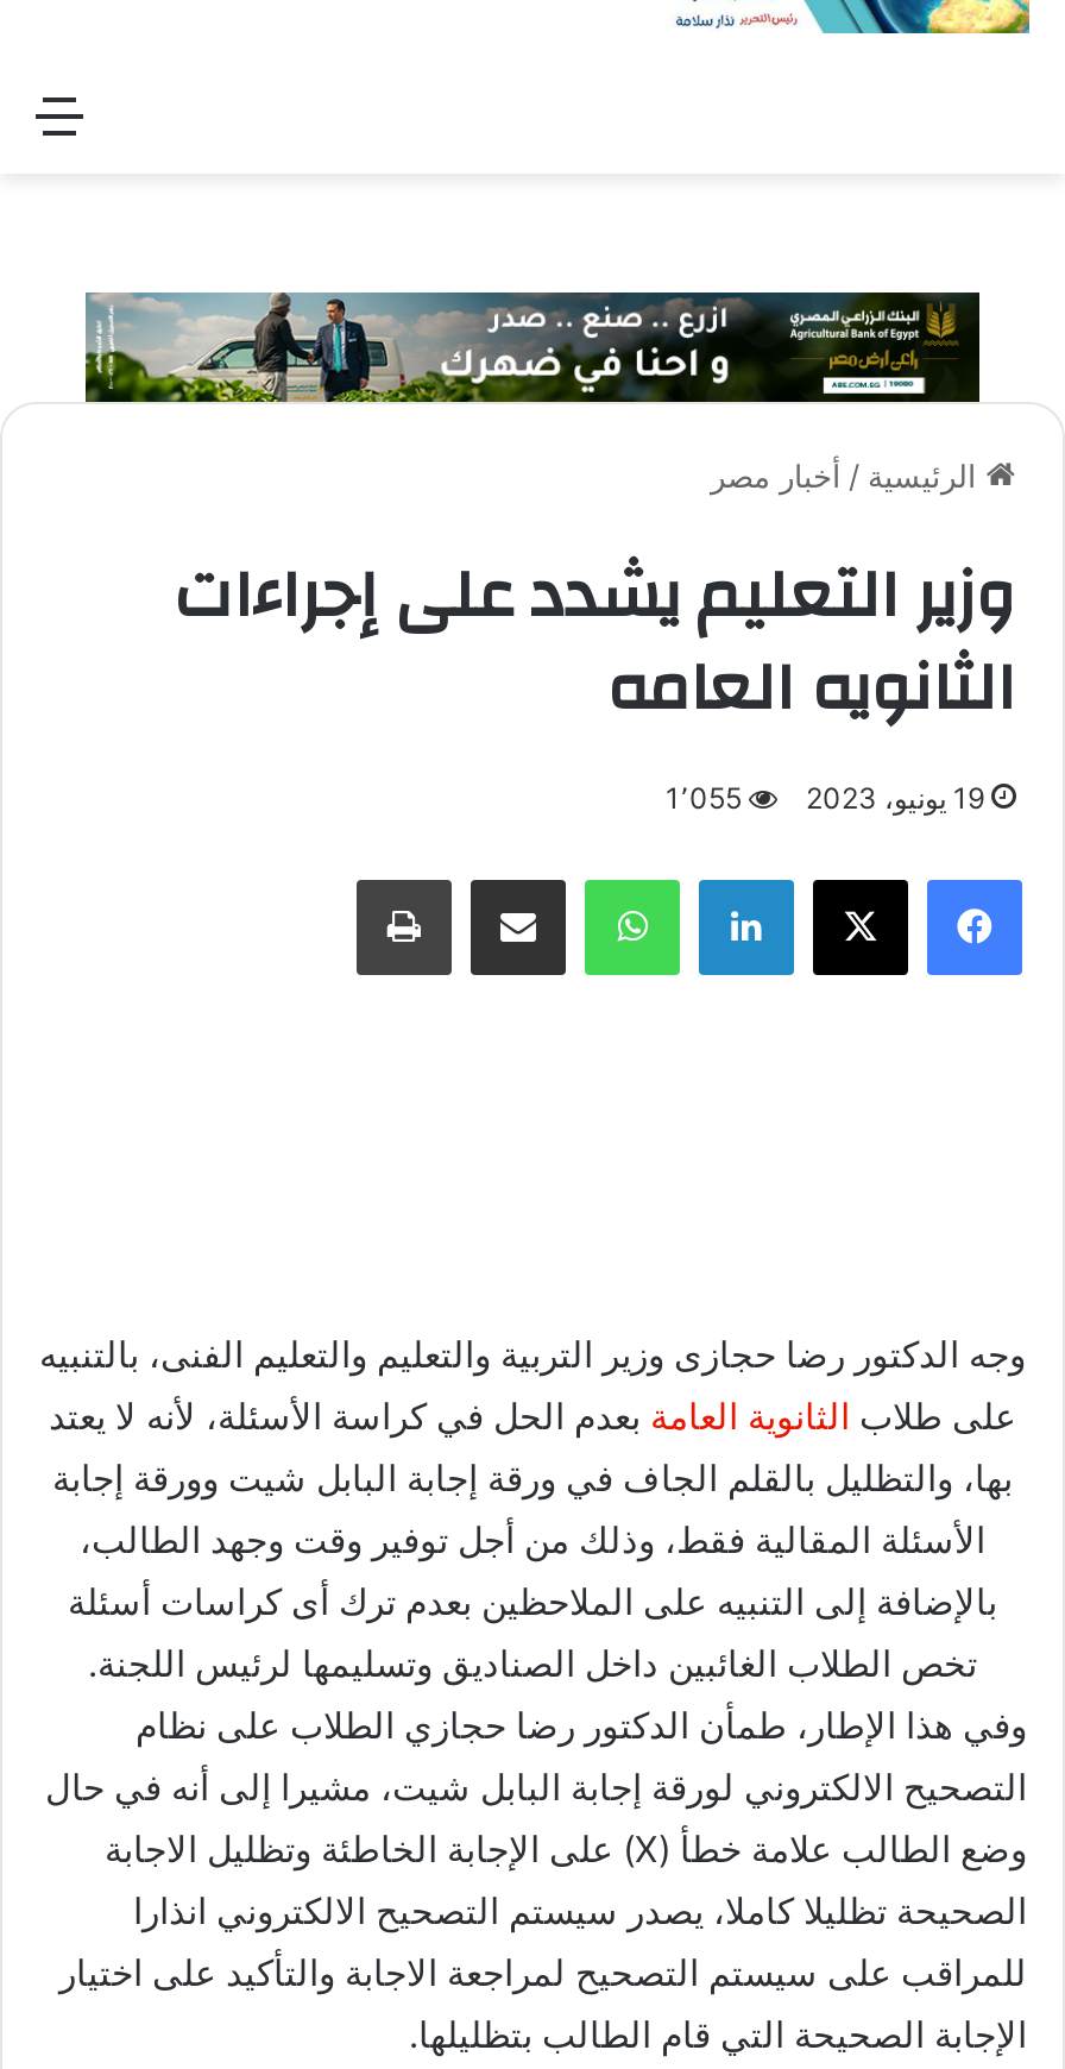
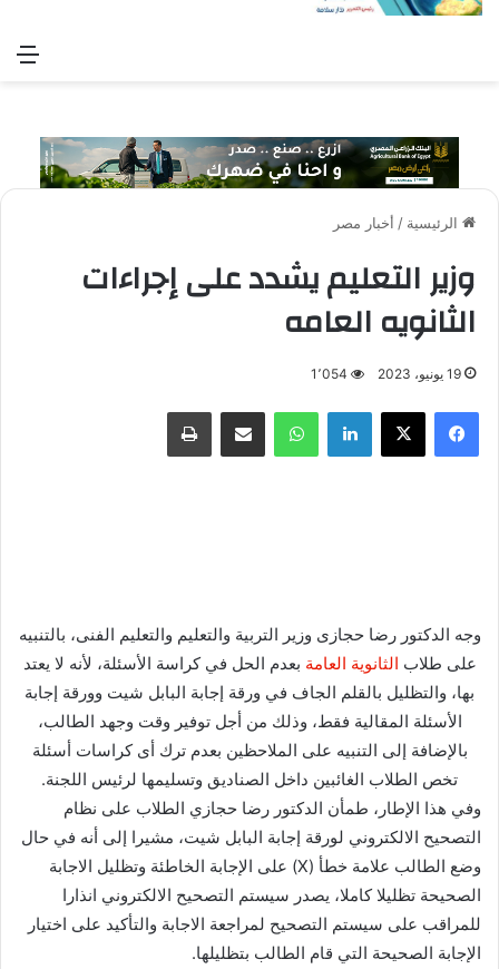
- 1٬055
+ 1٬054
